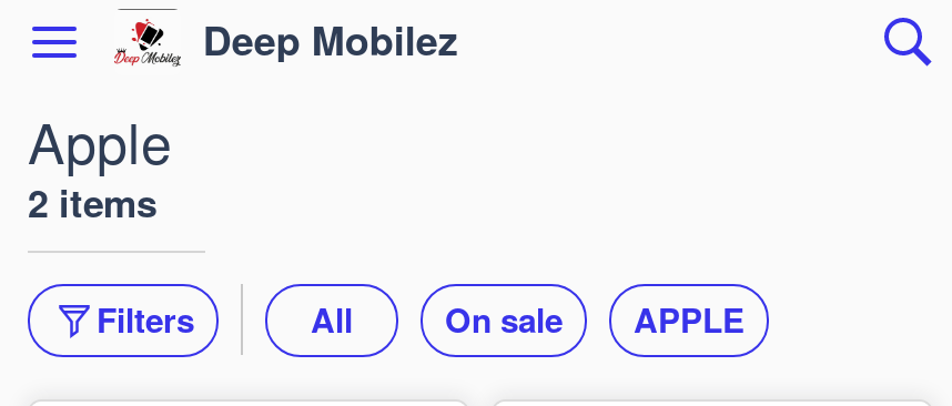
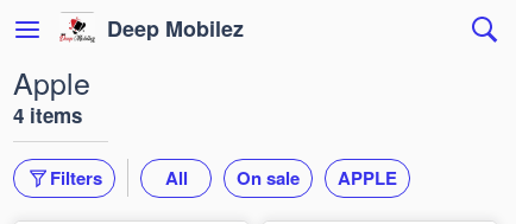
- 2 items
+ 4 items
